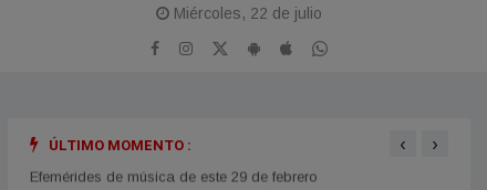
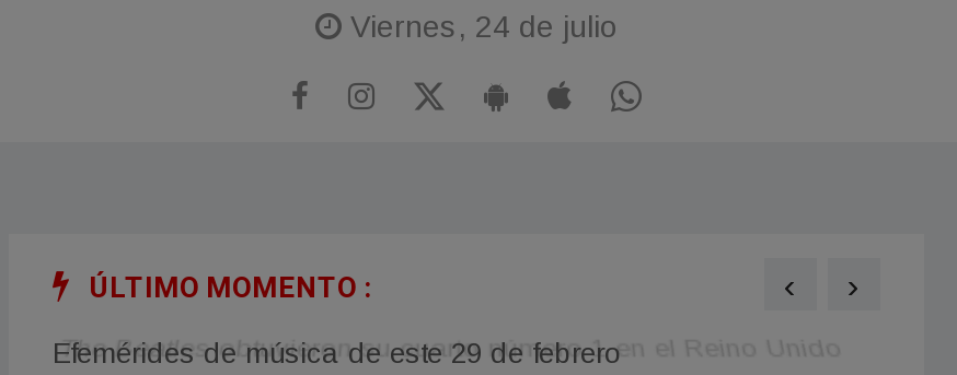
- Miércoles, 22 de julio
+ Viernes, 24 de julio
